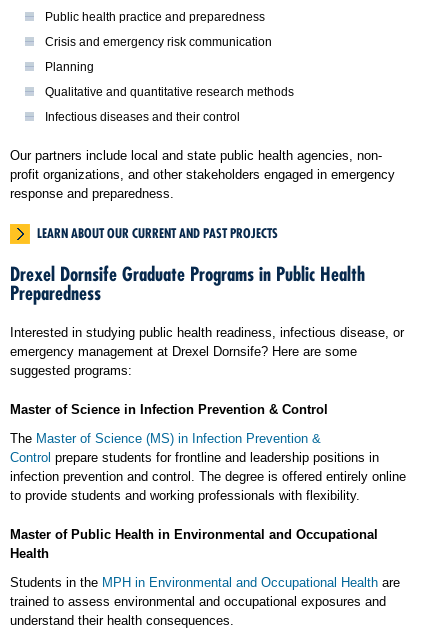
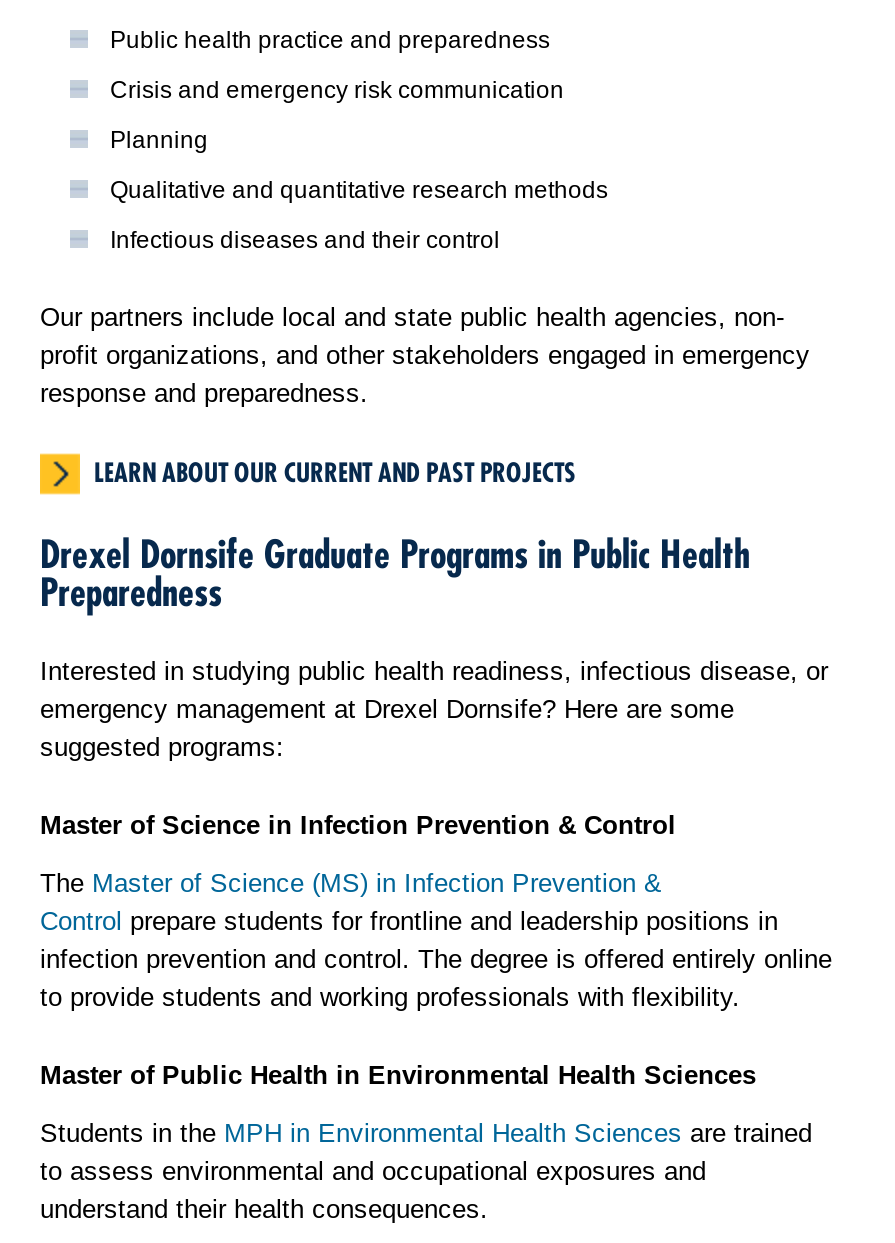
- Master of Public Health in Environmental and Occupational
- Health
+ Master of Public Health in Environmental Health Sciences

- Students in the MPH in Environmental and Occupational Health are
- trained to assess environmental and occupational exposures and
+ Students in the MPH in Environmental Health Sciences are trained
+ to assess environmental and occupational exposures and
